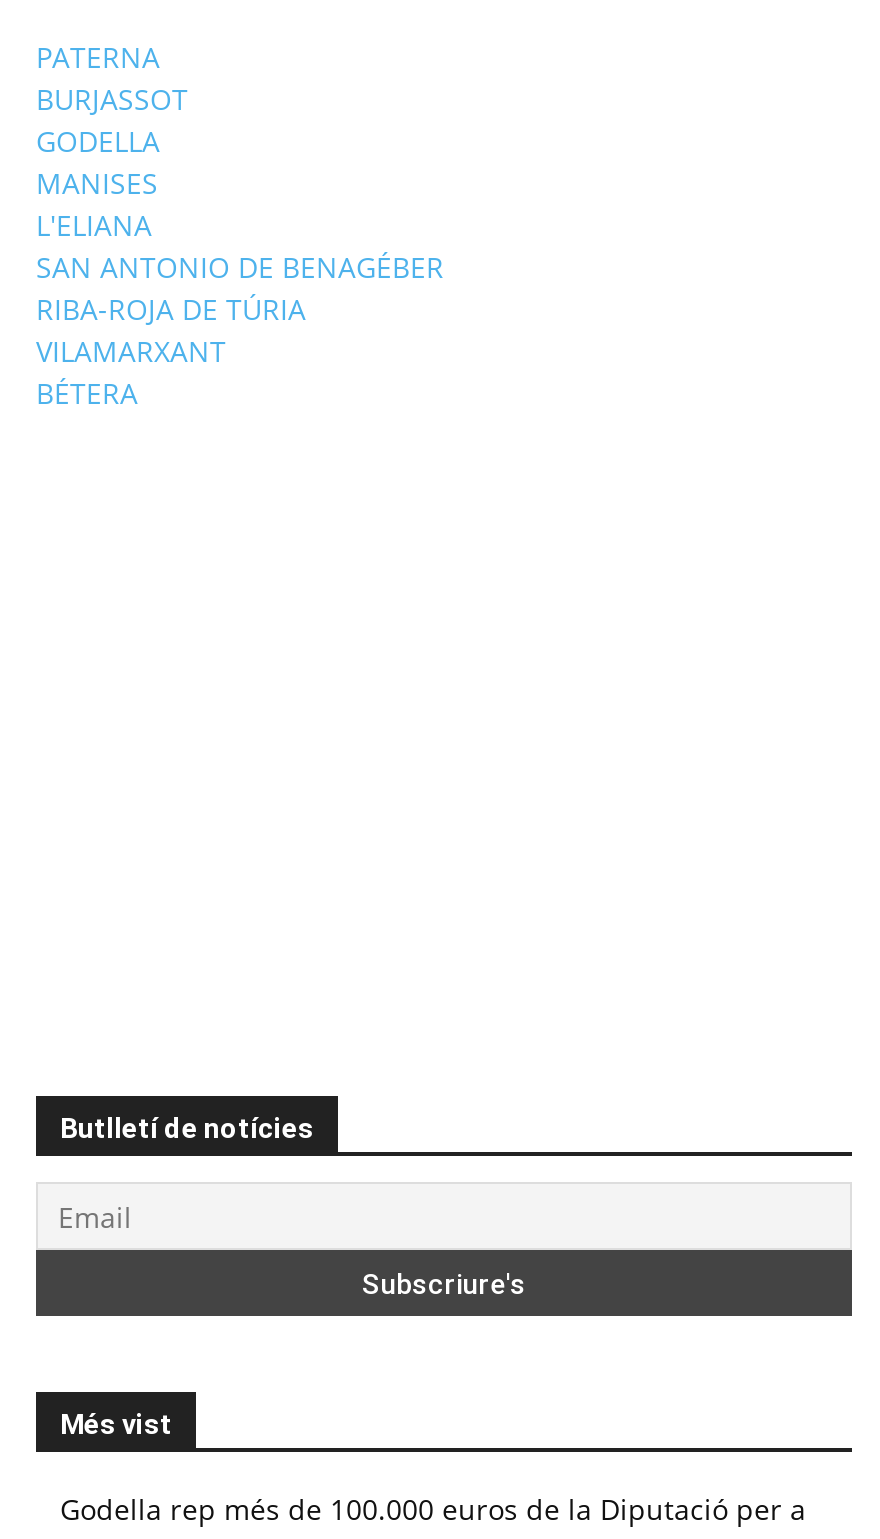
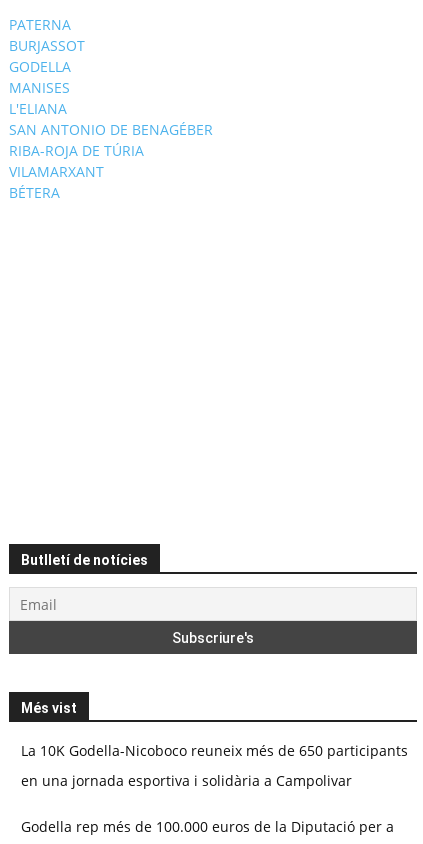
+ La 10K Godella-Nicoboco reuneix més de 650 participants
+ en una jornada esportiva i solidària a Campolivar
